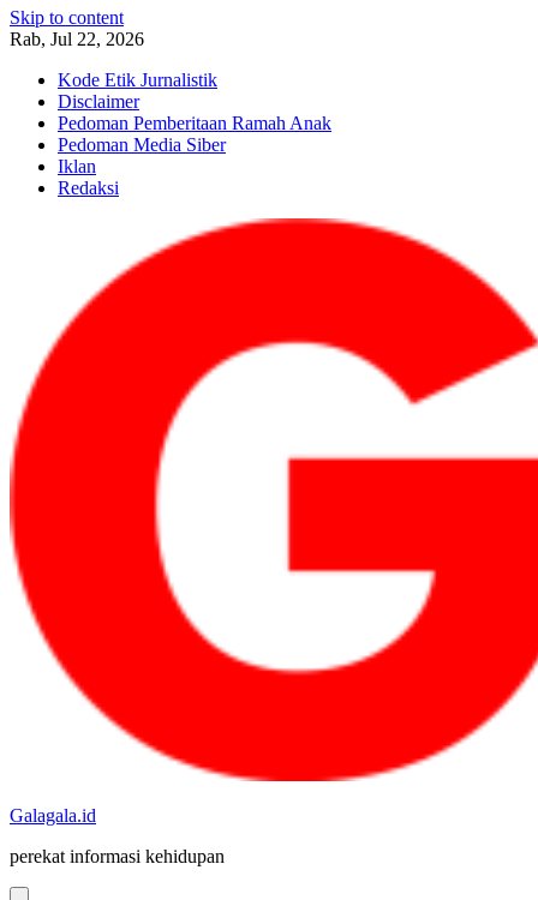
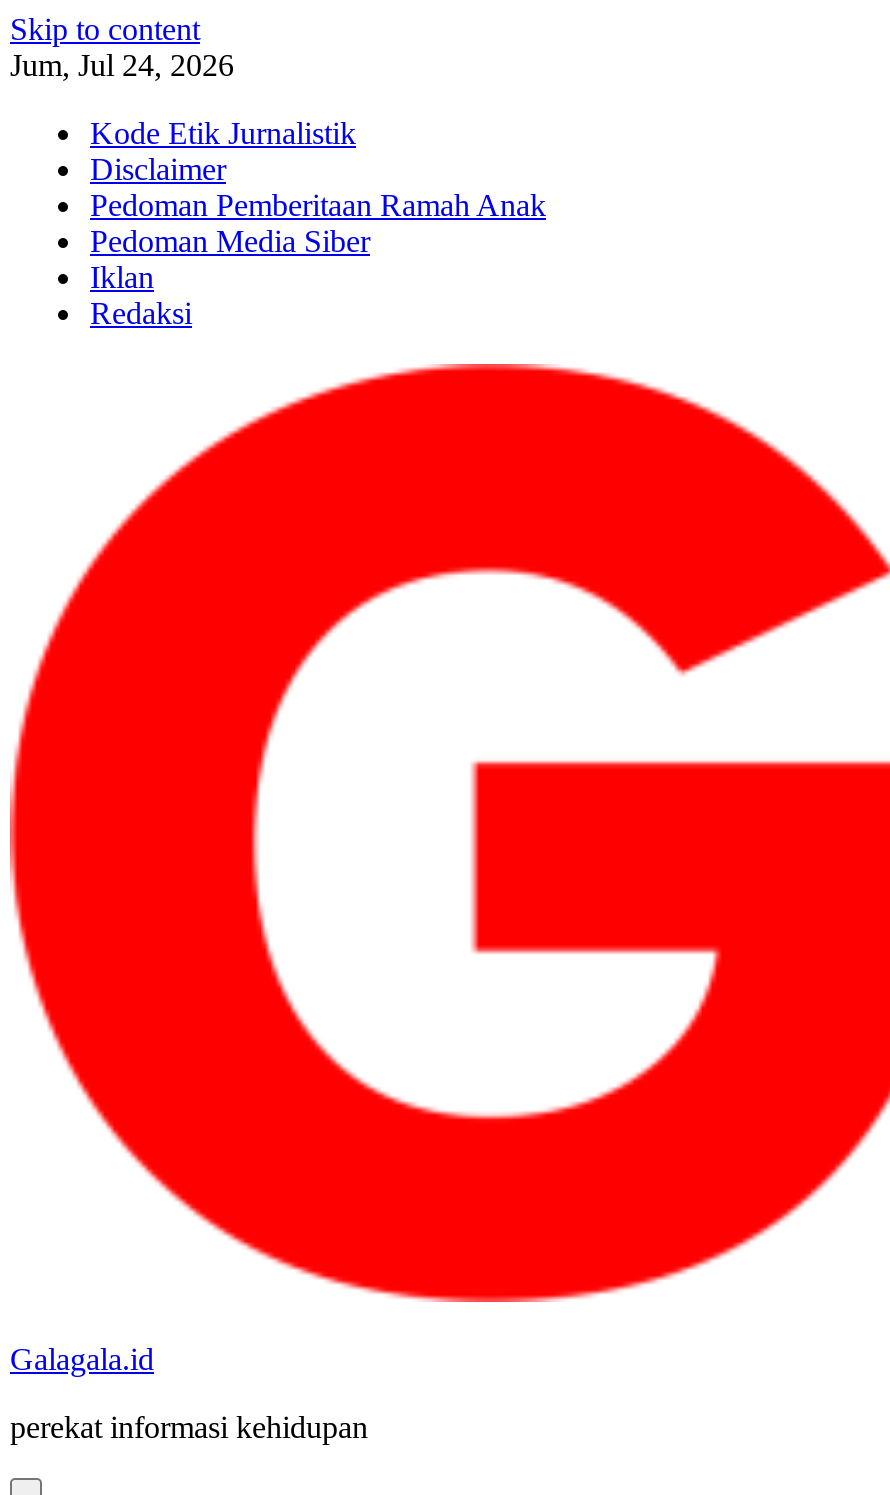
- Rab, Jul 22, 2026
+ Jum, Jul 24, 2026
